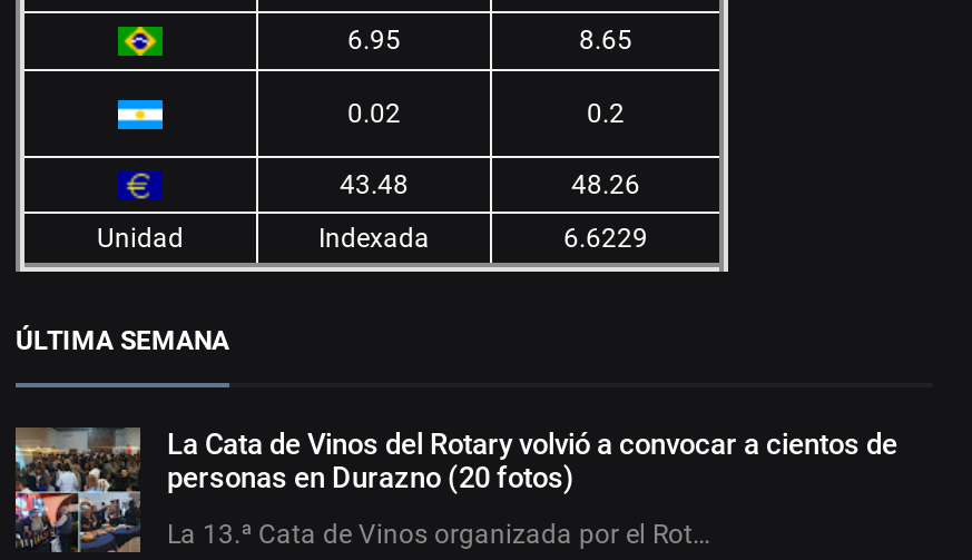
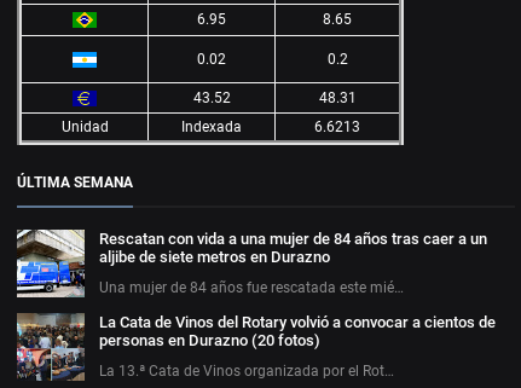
- 43.48
+ 43.52

- 48.26
+ 48.31

- 6.6229
+ 6.6213

+ [image]
+ Rescatan con vida a una mujer de 84 años tras caer a un
+ aljibe de siete metros en Durazno
+ Una mujer de 84 años fue rescatada este mié…
